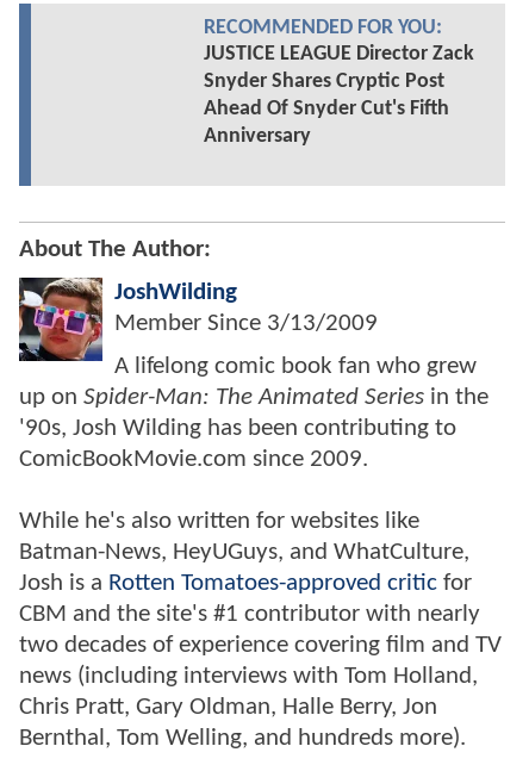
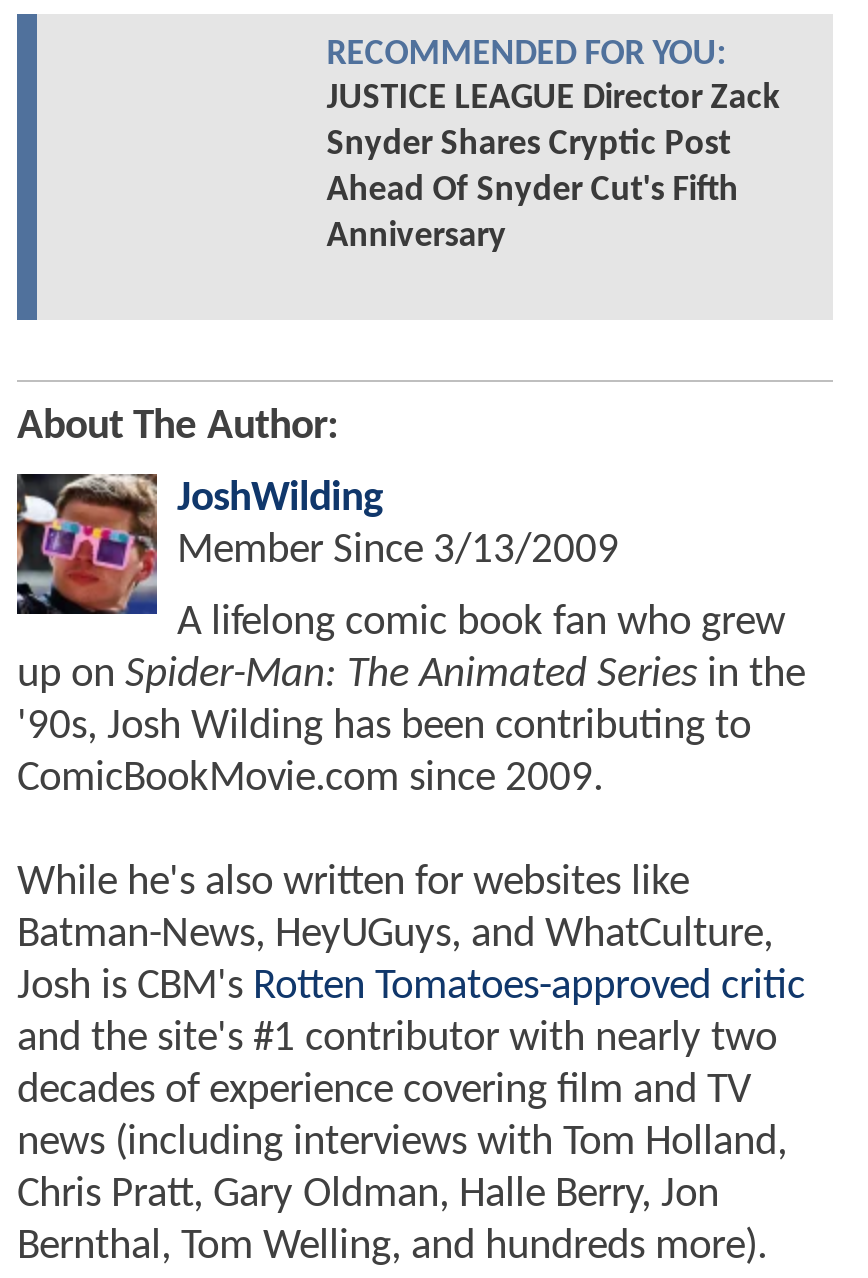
- Josh is a Rotten Tomatoes-approved critic for
- CBM and the site's #1 contributor with nearly
- two decades of experience covering film and TV
+ Josh is CBM's Rotten Tomatoes-approved critic
+ and the site's #1 contributor with nearly two
+ decades of experience covering film and TV
